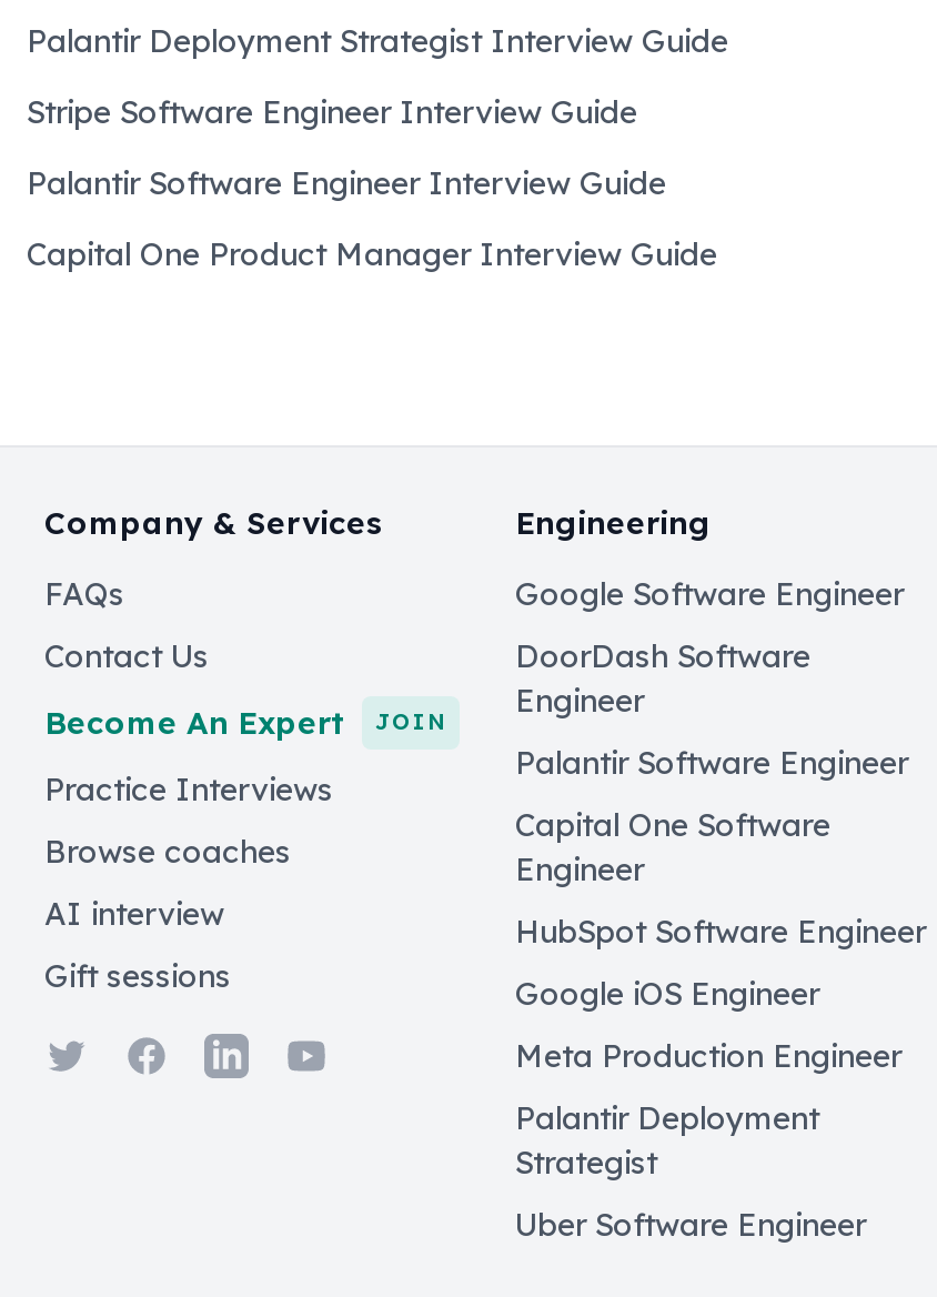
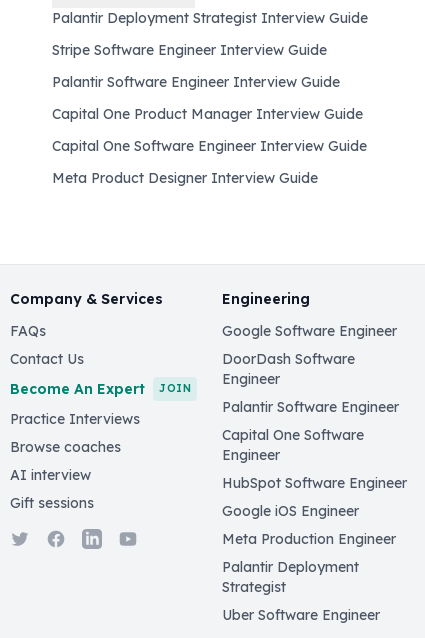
+ Capital One Software Engineer Interview Guide
+ Meta Product Designer Interview Guide
